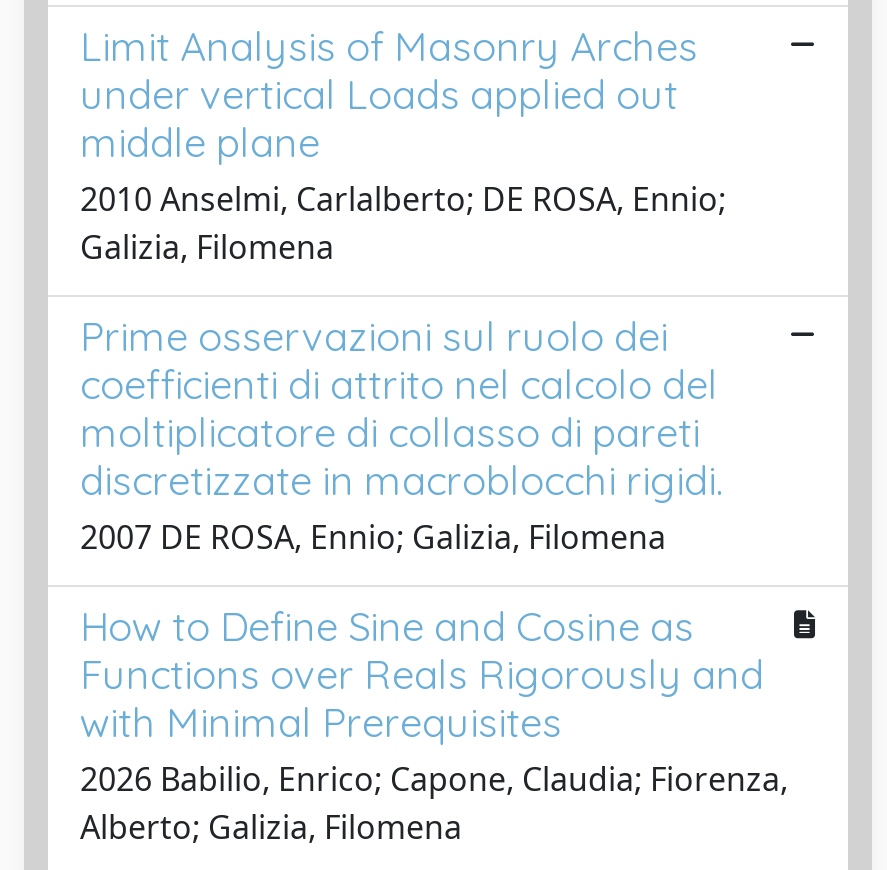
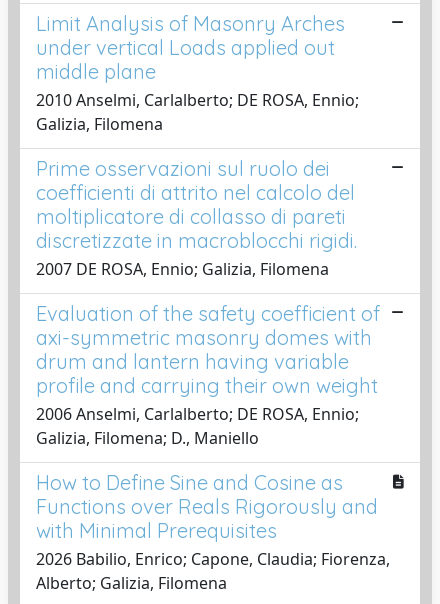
+ Evaluation of the safety coefficient of
+ axi-symmetric masonry domes with
+ drum and lantern having variable
+ profile and carrying their own weight
+ 2006 Anselmi, Carlalberto; DE ROSA, Ennio;
+ Galizia, Filomena; D., Maniello
